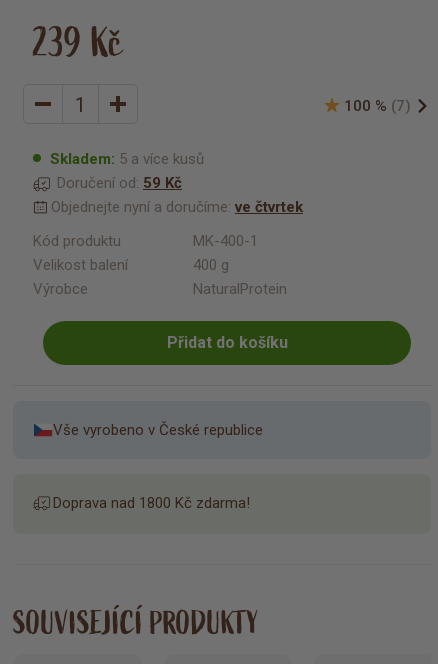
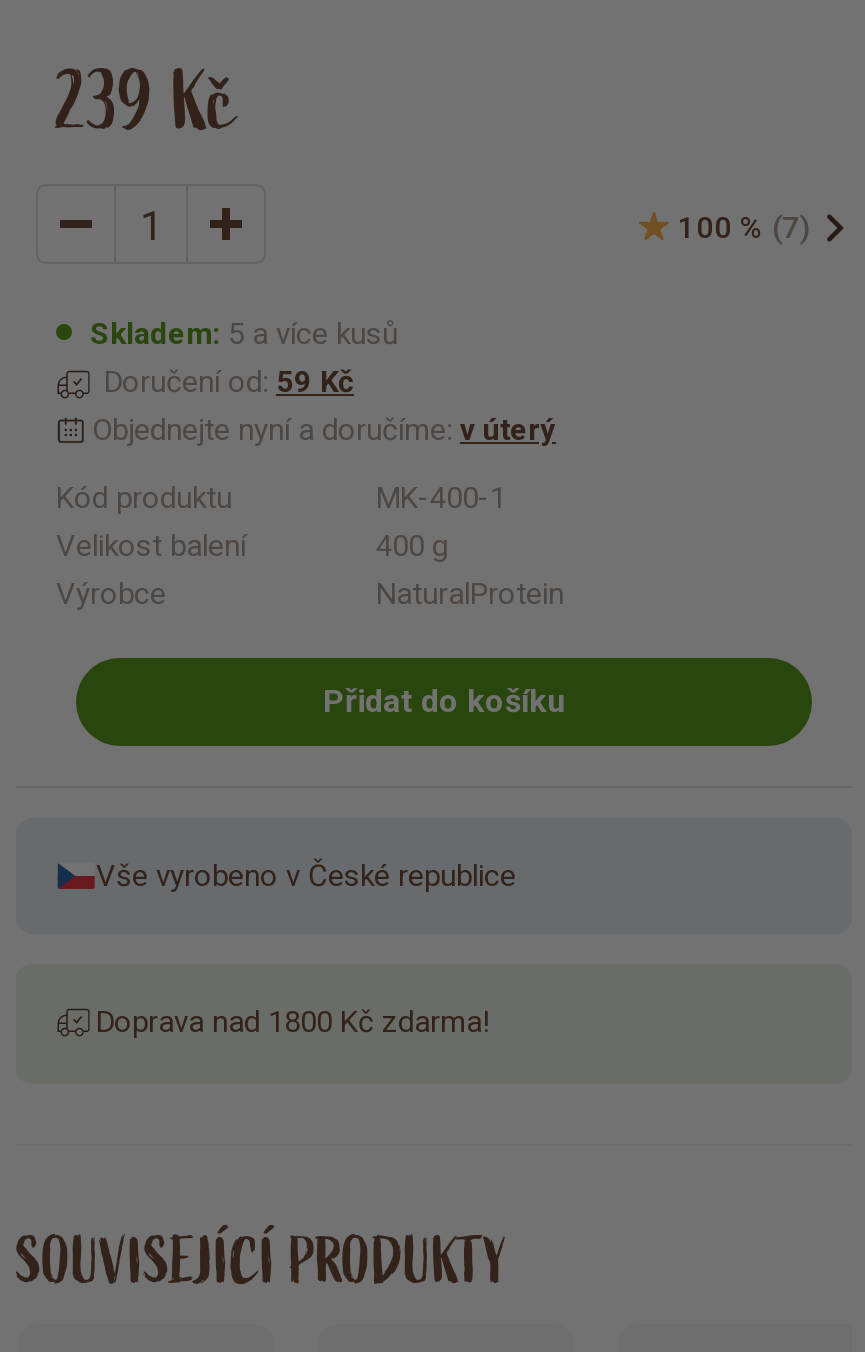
- Objednejte nyní a doručíme: ve čtvrtek
+ Objednejte nyní a doručíme: v úterý
